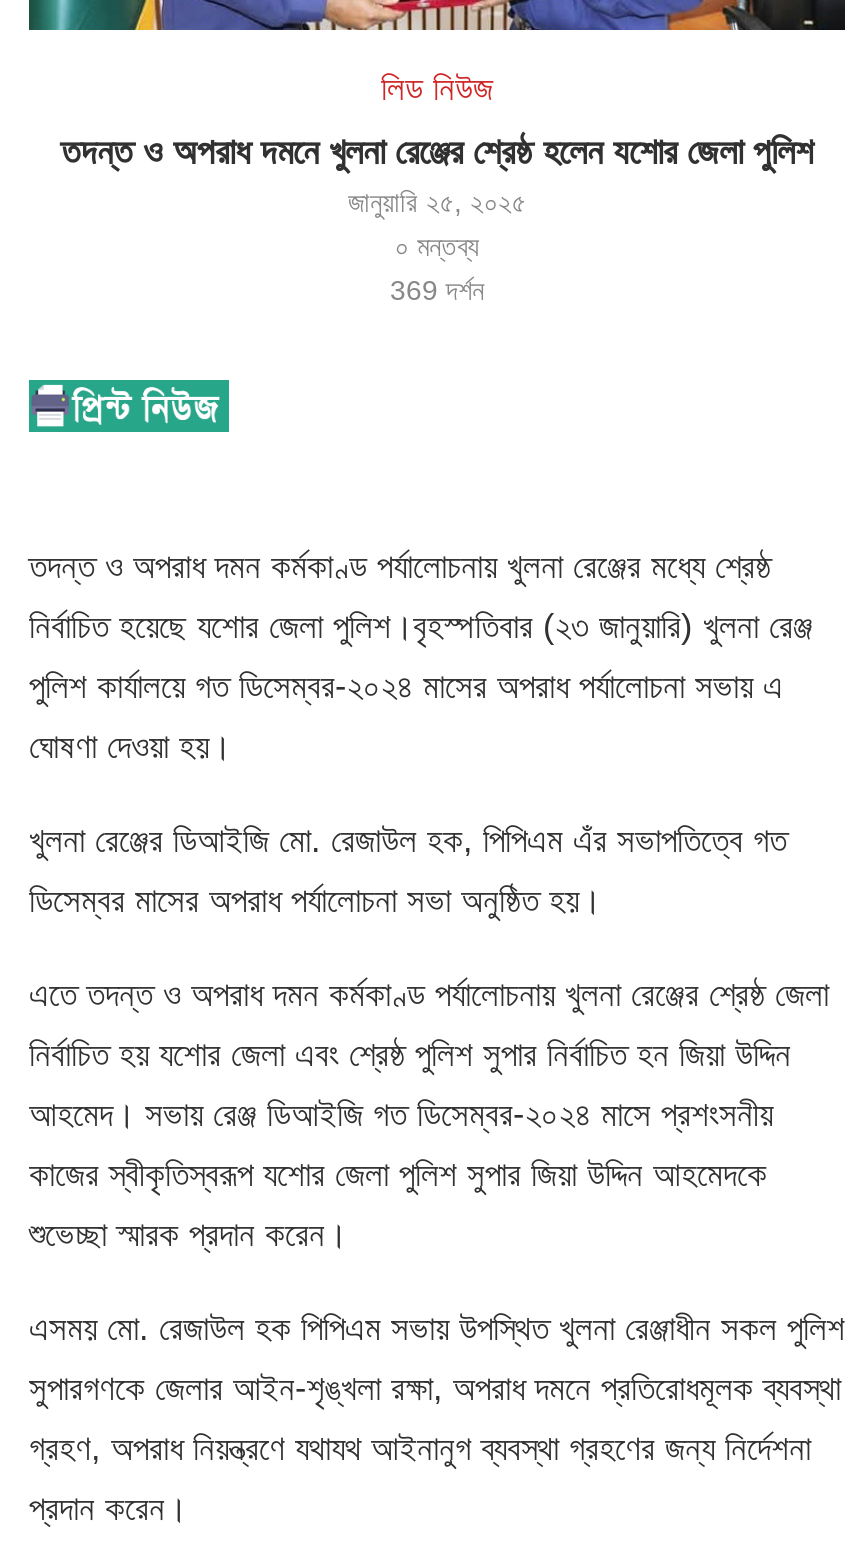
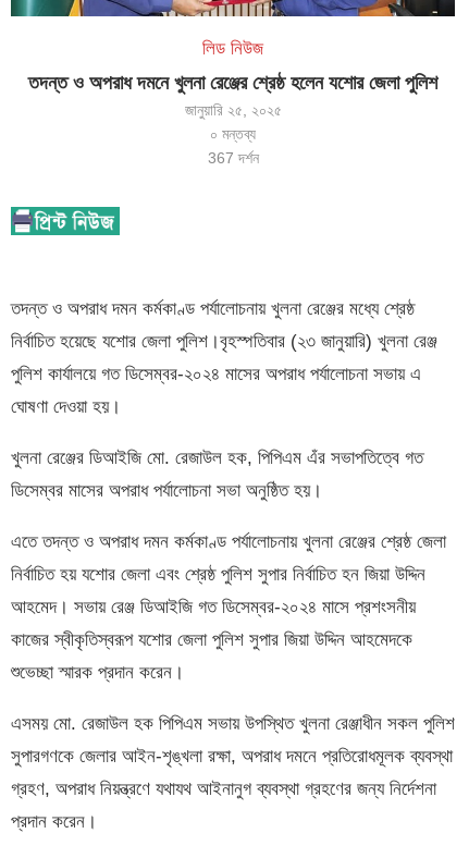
- 369 দর্শন
+ 367 দর্শন
